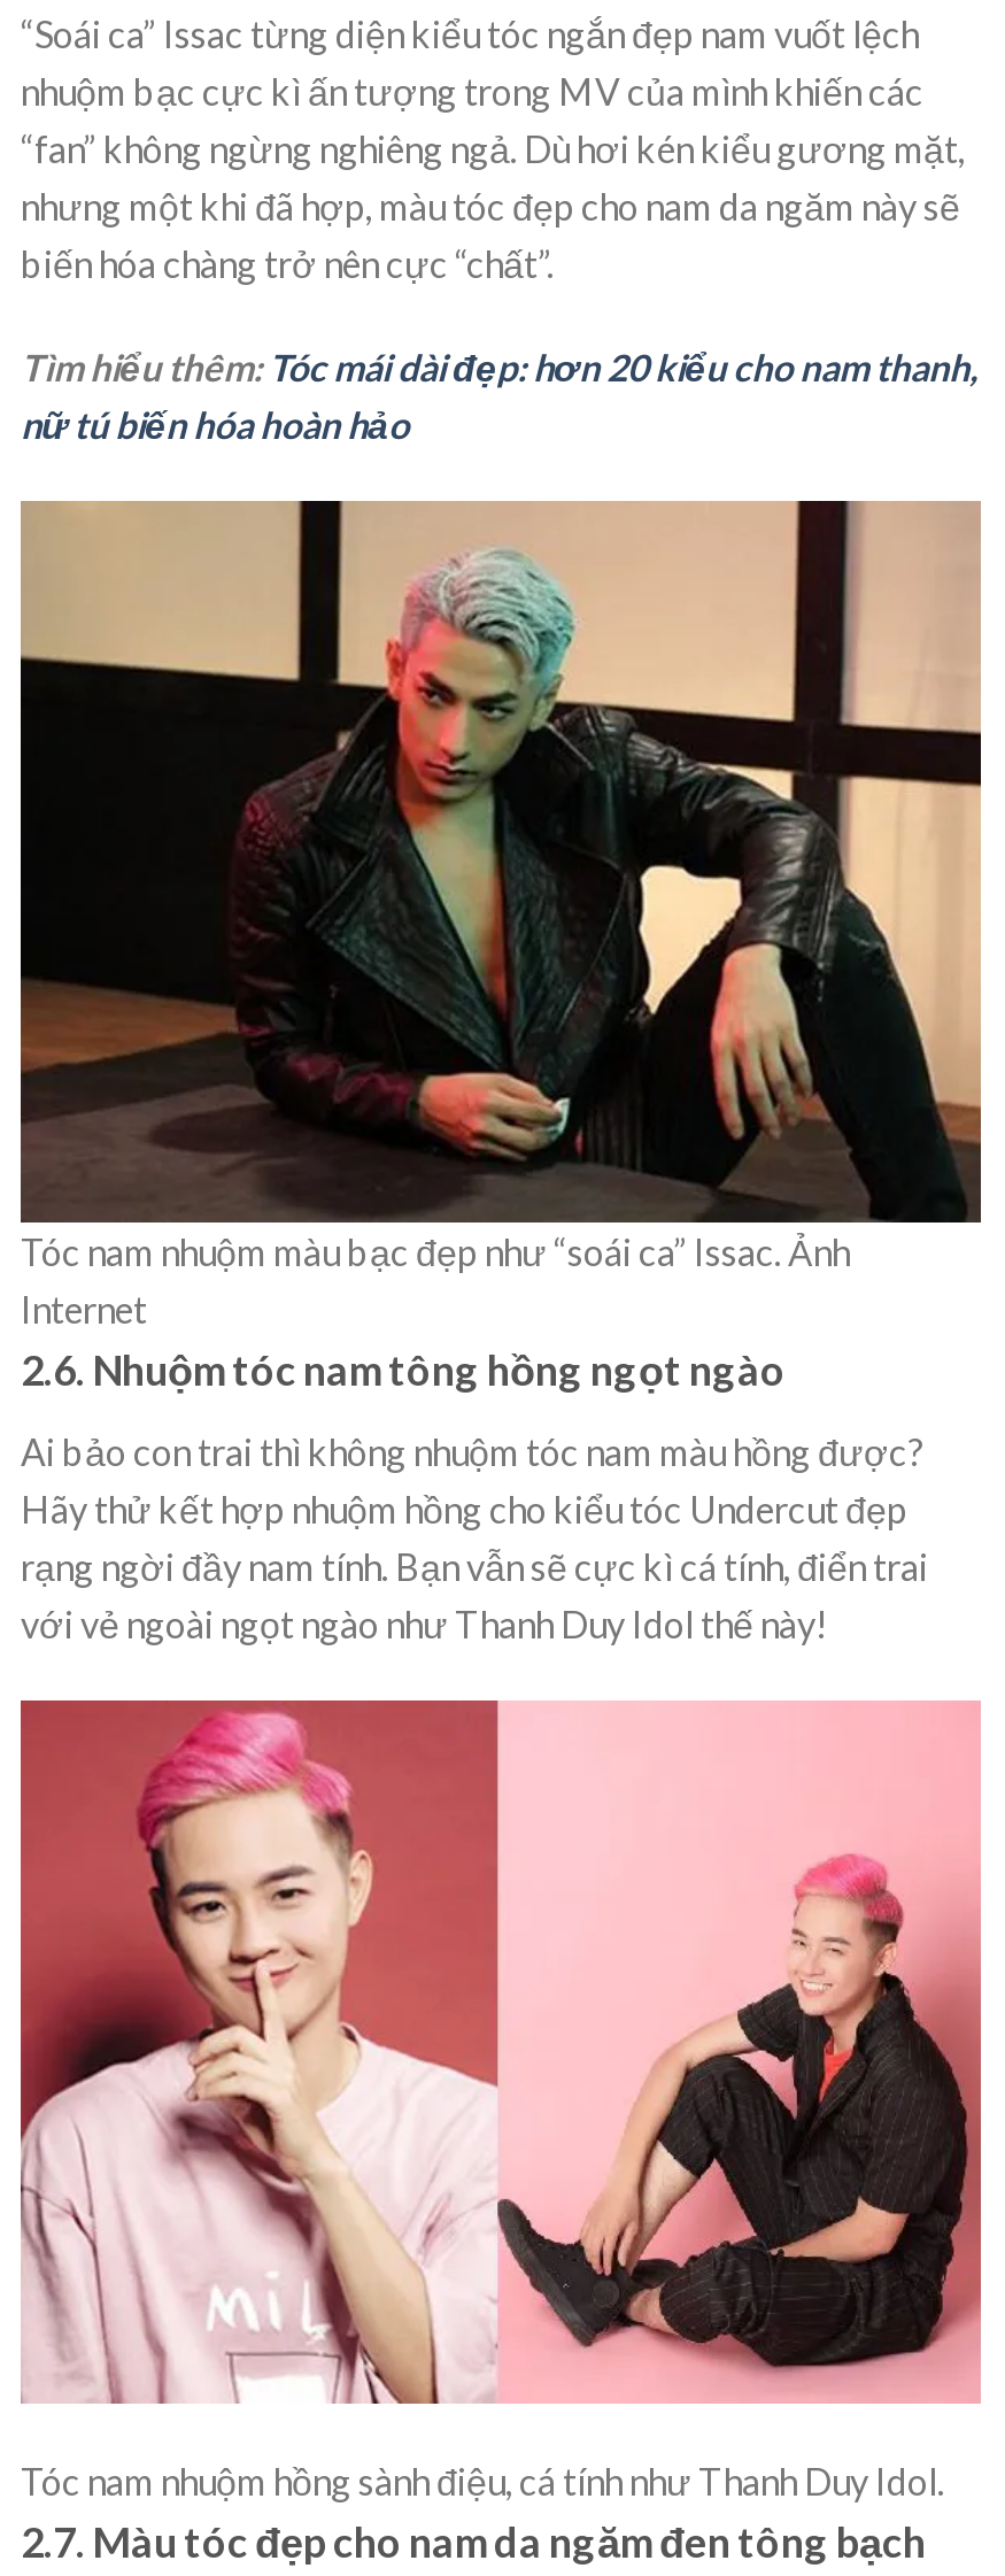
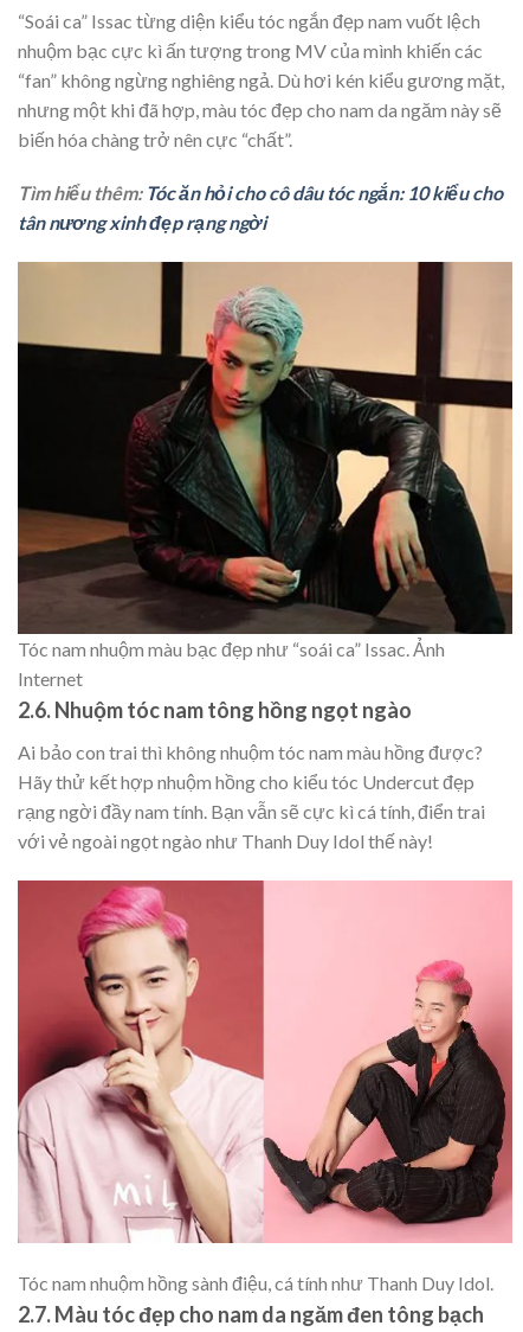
- Tìm hiểu thêm: Tóc mái dài đẹp: hơn 20 kiểu cho nam thanh,
- nữ tú biến hóa hoàn hảo
+ Tìm hiểu thêm: Tóc ăn hỏi cho cô dâu tóc ngắn: 10 kiểu cho
+ tân nương xinh đẹp rạng ngời
